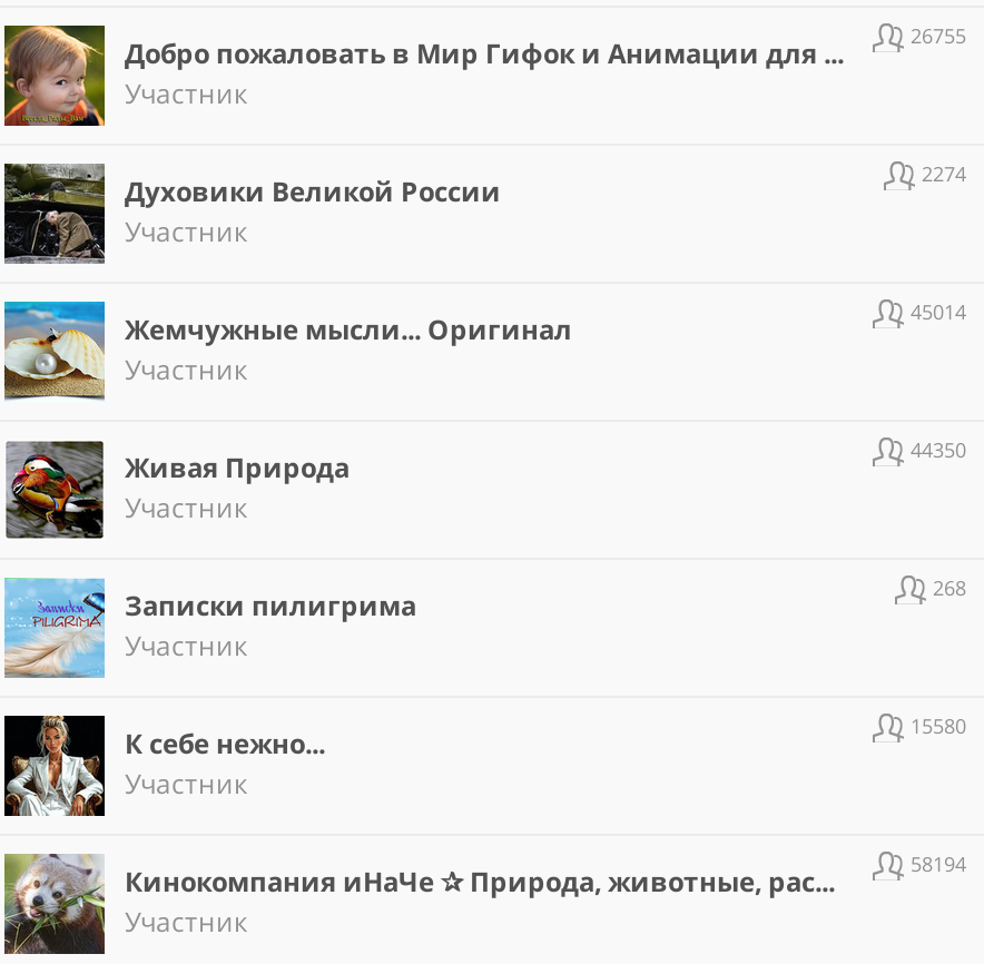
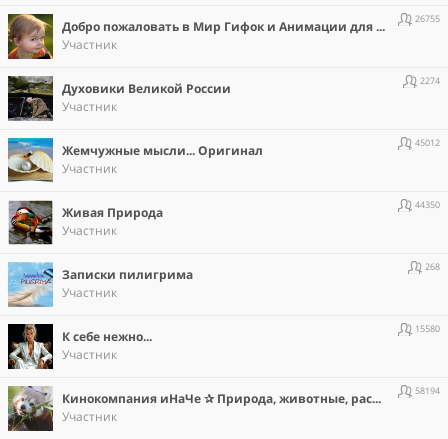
- 45014
+ 45012
